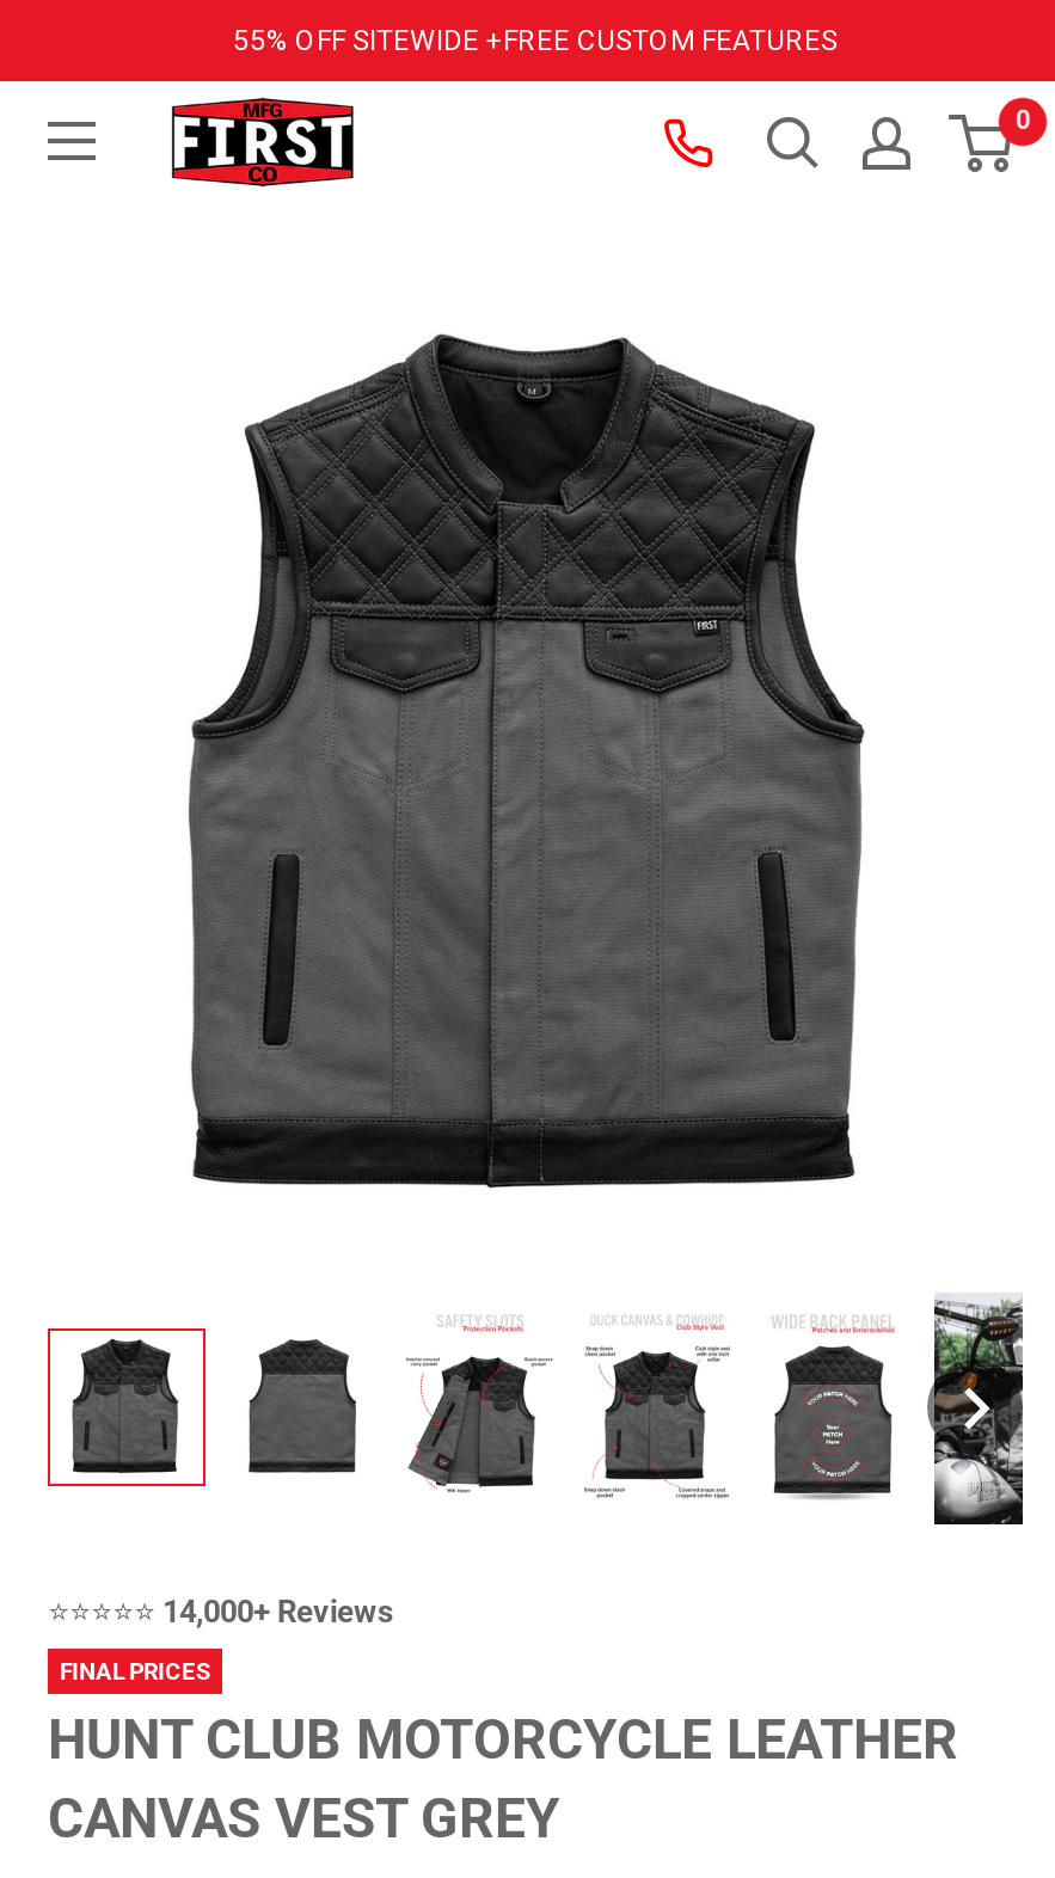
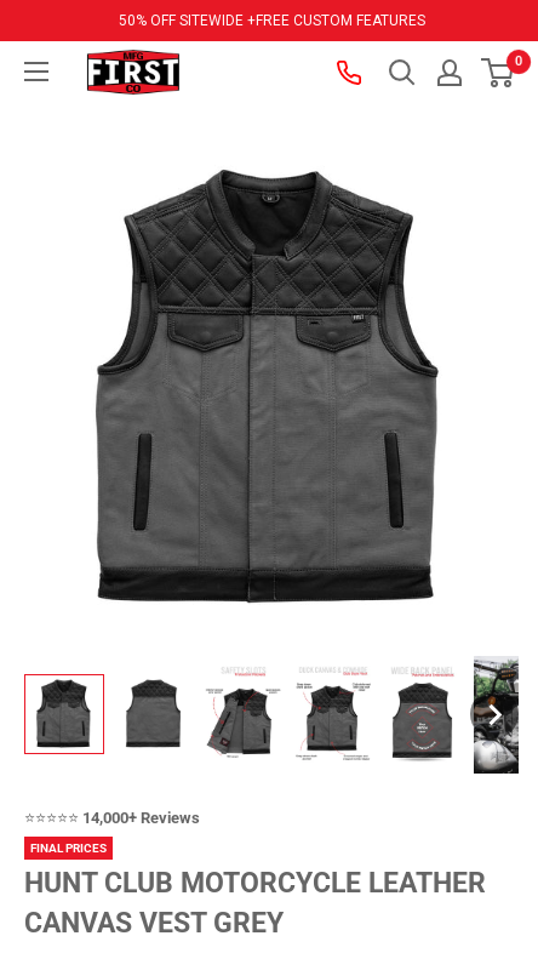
- 55% OFF SITEWIDE +FREE CUSTOM FEATURES
+ 50% OFF SITEWIDE +FREE CUSTOM FEATURES
